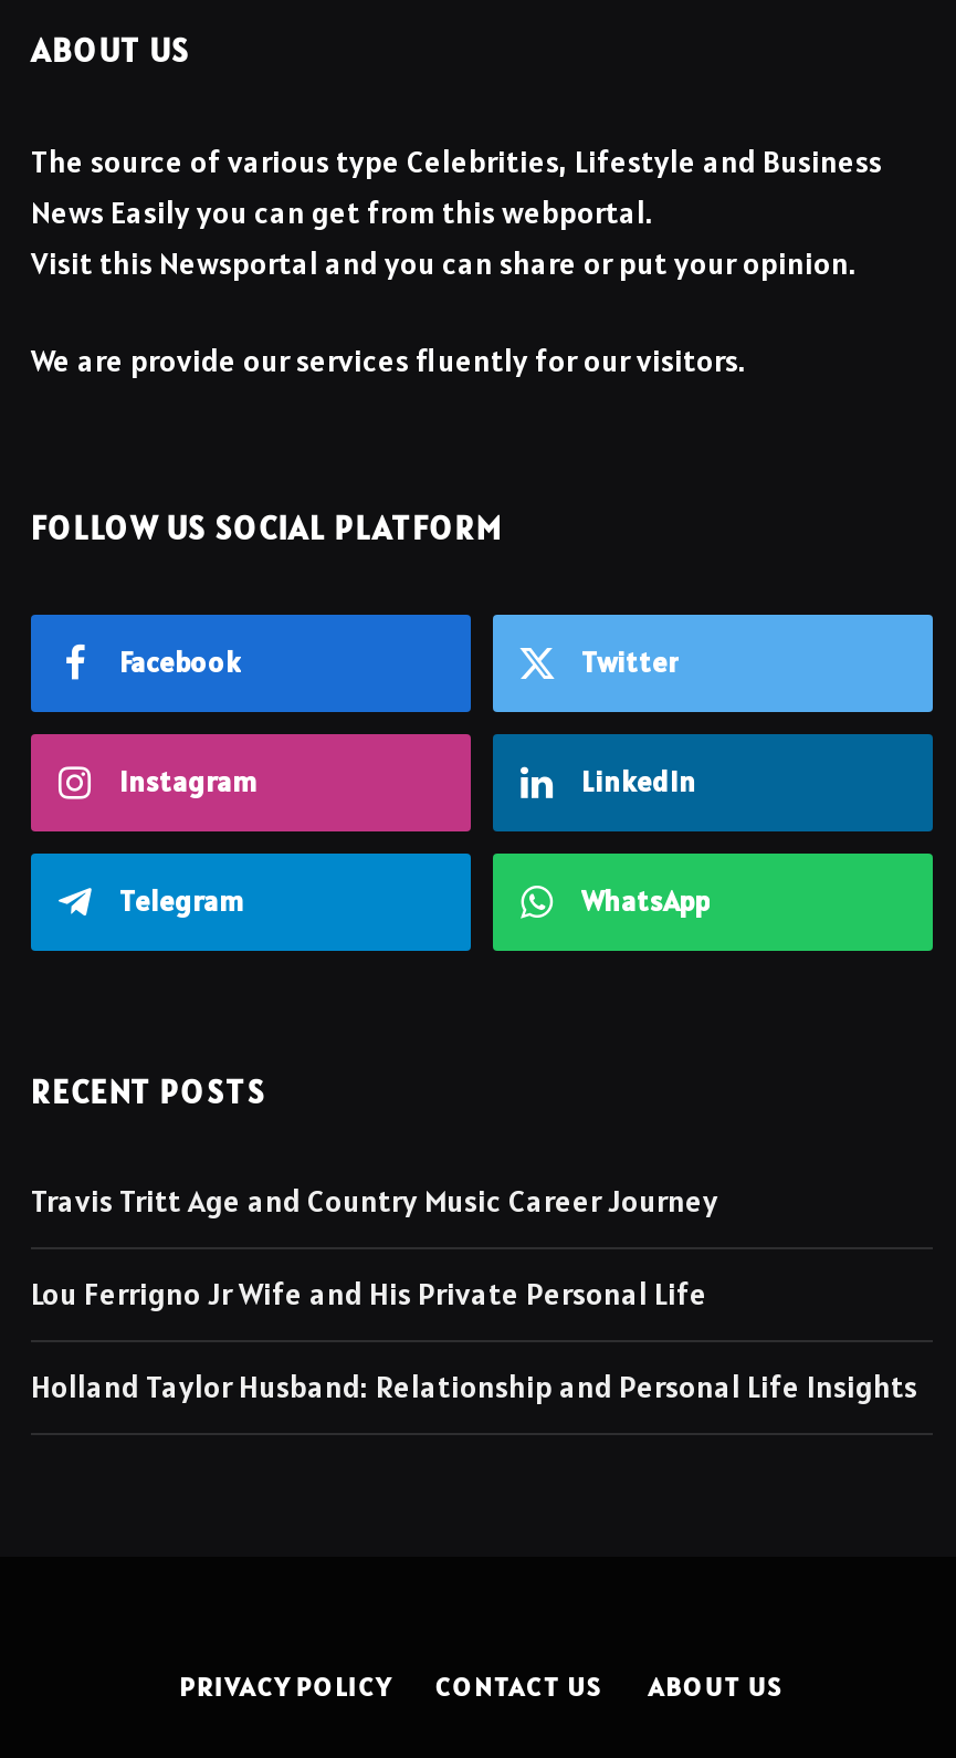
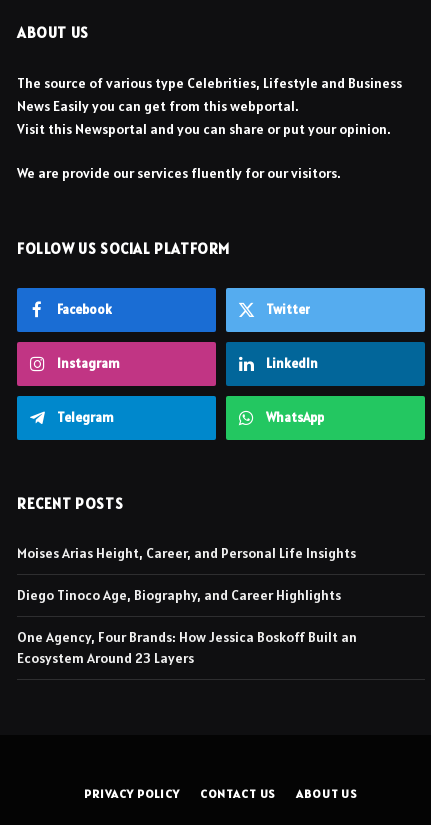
- Travis Tritt Age and Country Music Career Journey
+ Moises Arias Height, Career, and Personal Life Insights

- Lou Ferrigno Jr Wife and His Private Personal Life
+ Diego Tinoco Age, Biography, and Career Highlights

- Holland Taylor Husband: Relationship and Personal Life Insights
+ One Agency, Four Brands: How Jessica Boskoff Built an
+ Ecosystem Around 23 Layers
